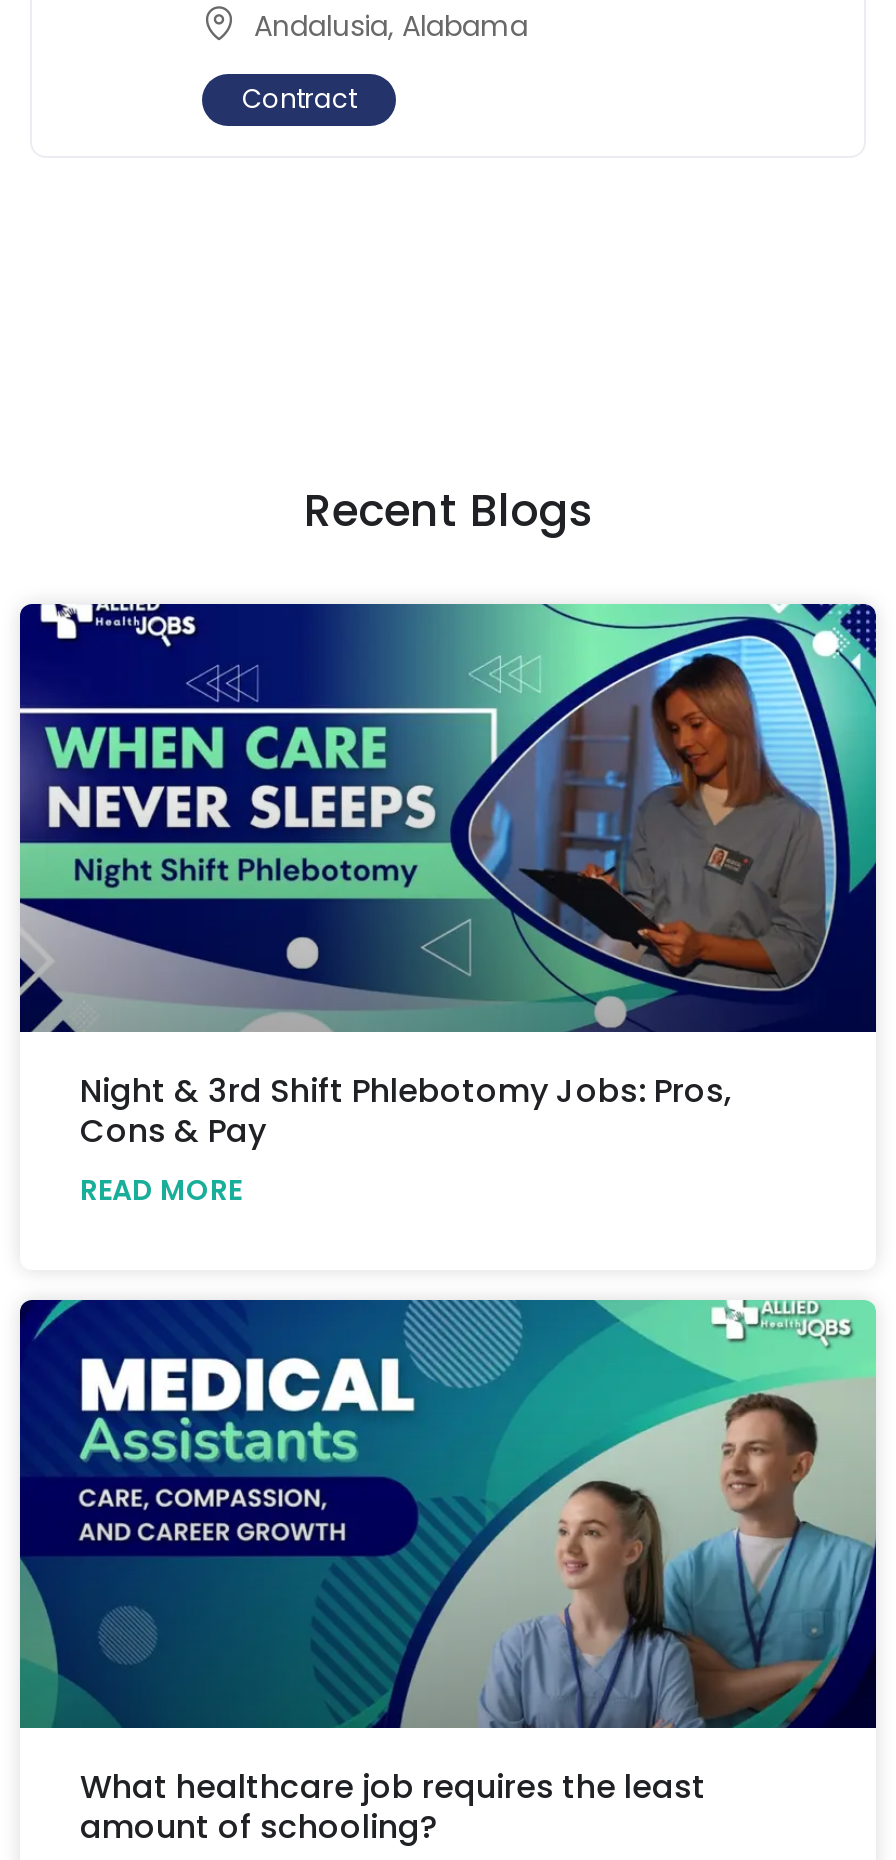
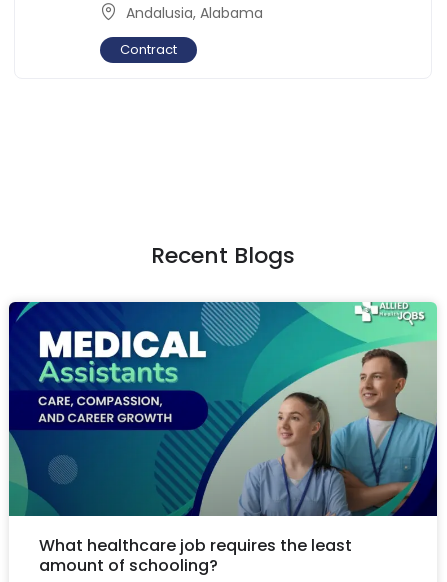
- [image]
- Night & 3rd Shift Phlebotomy Jobs: Pros,
- Cons & Pay
- READ MORE
